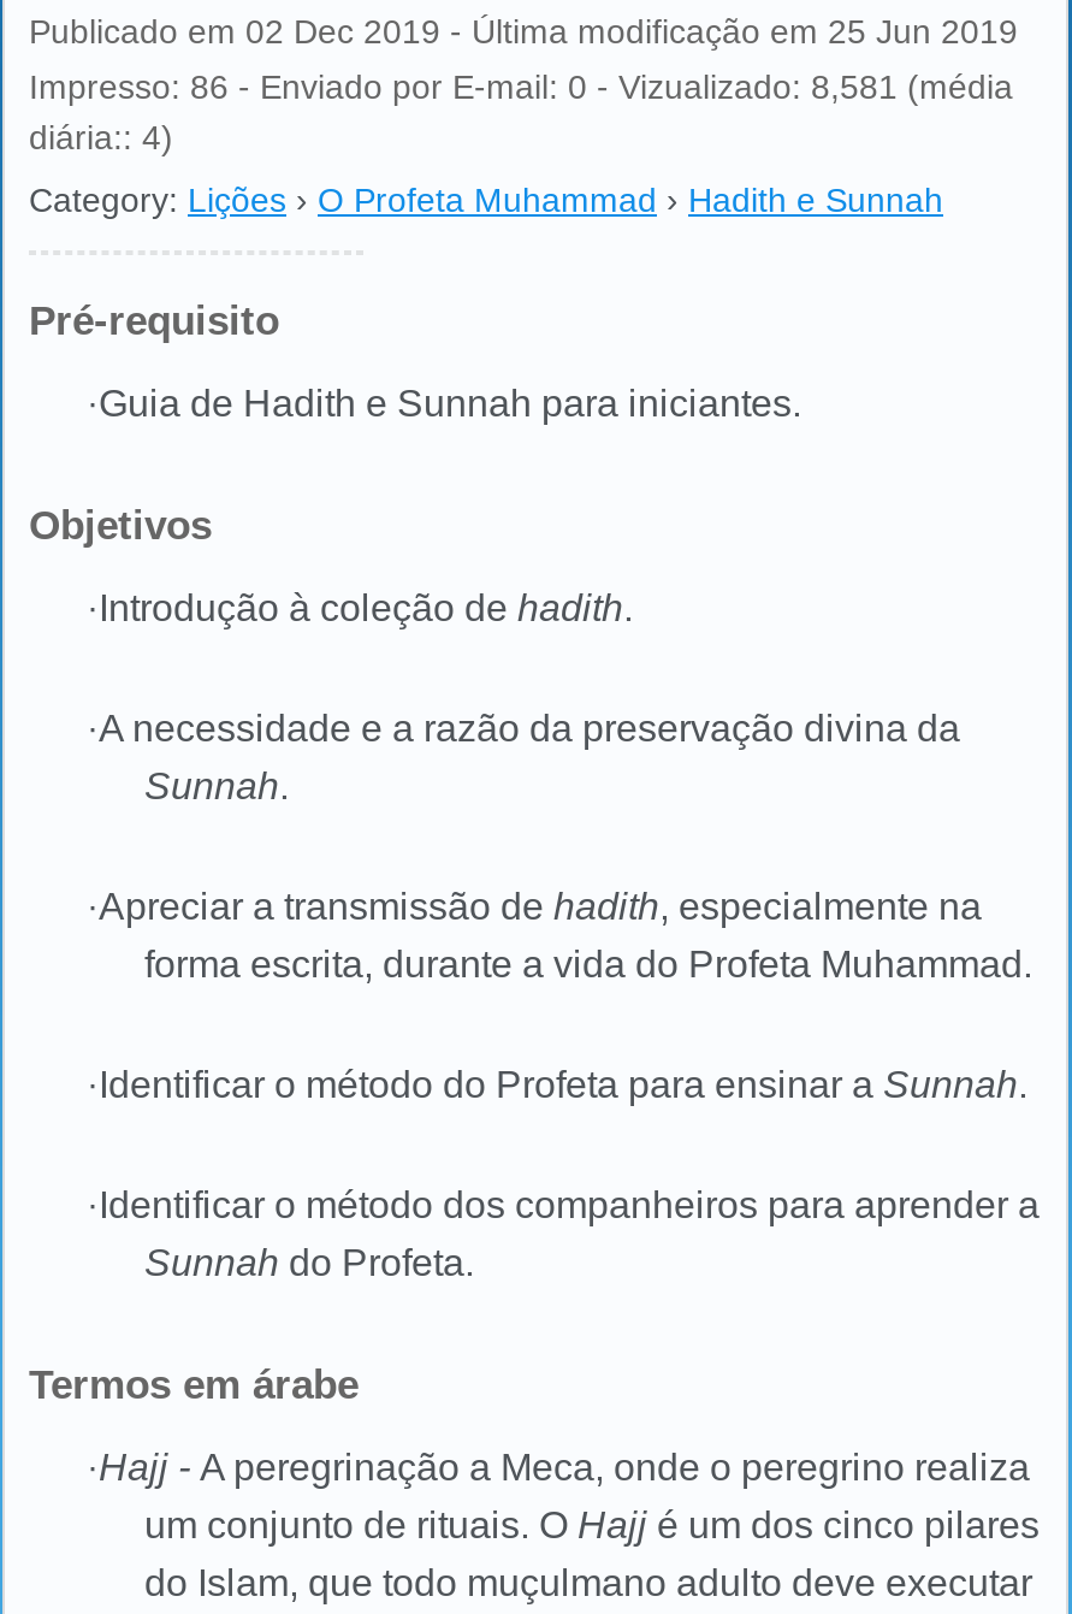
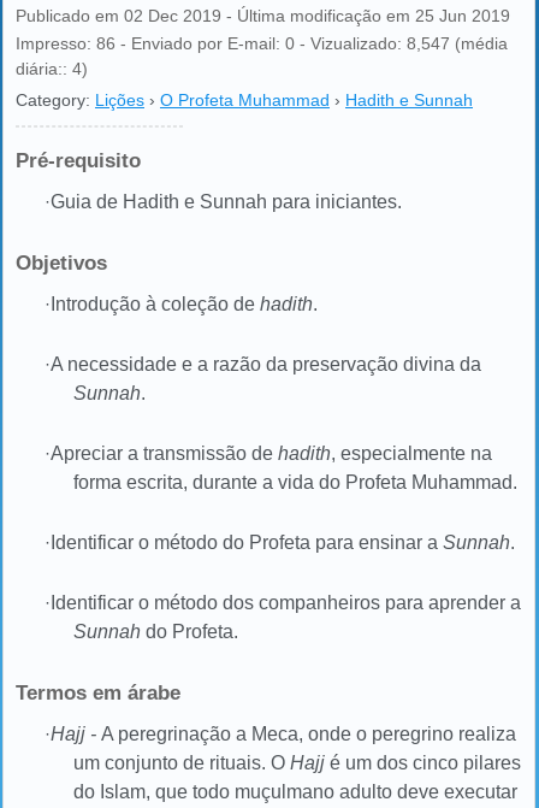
- Impresso: 86 - Enviado por E-mail: 0 - Vizualizado: 8,581 (média
+ Impresso: 86 - Enviado por E-mail: 0 - Vizualizado: 8,547 (média
